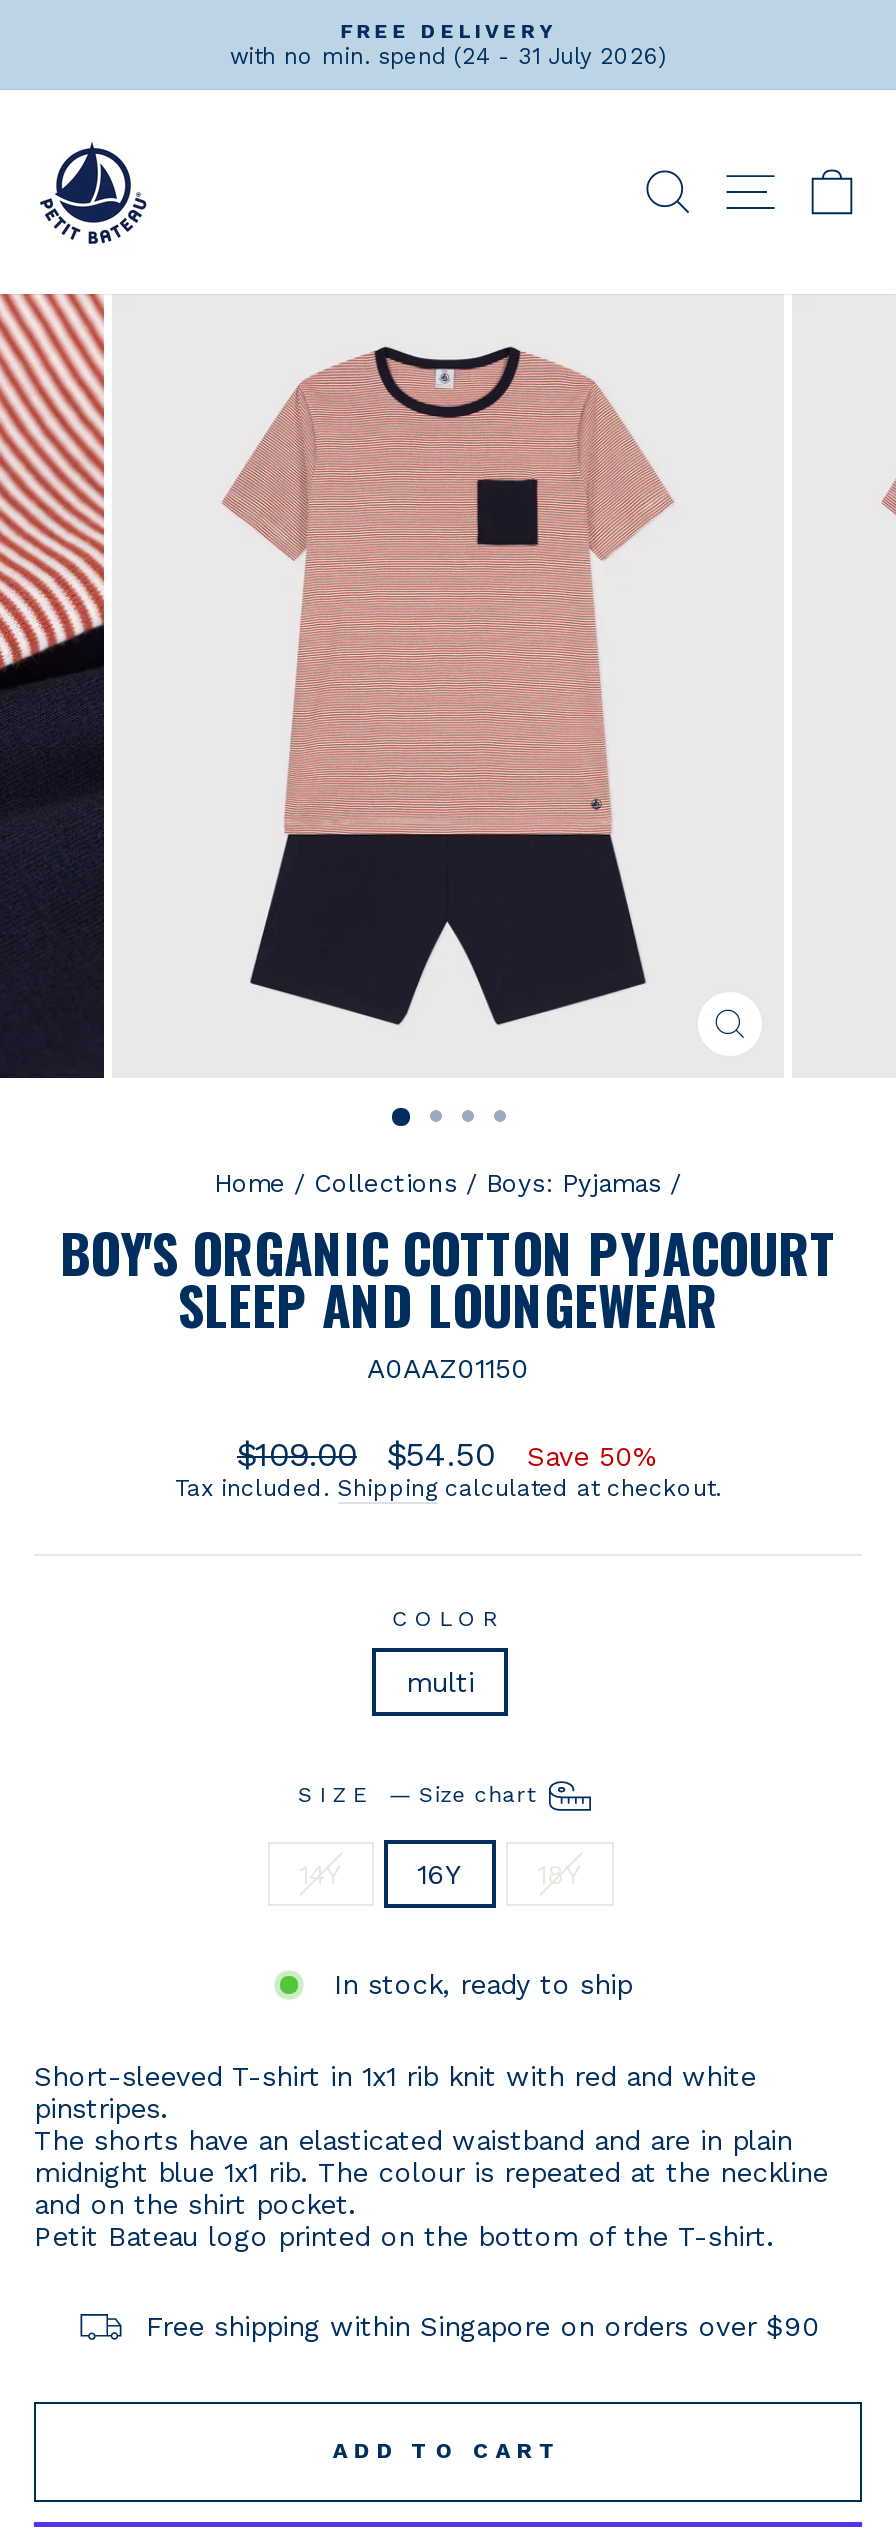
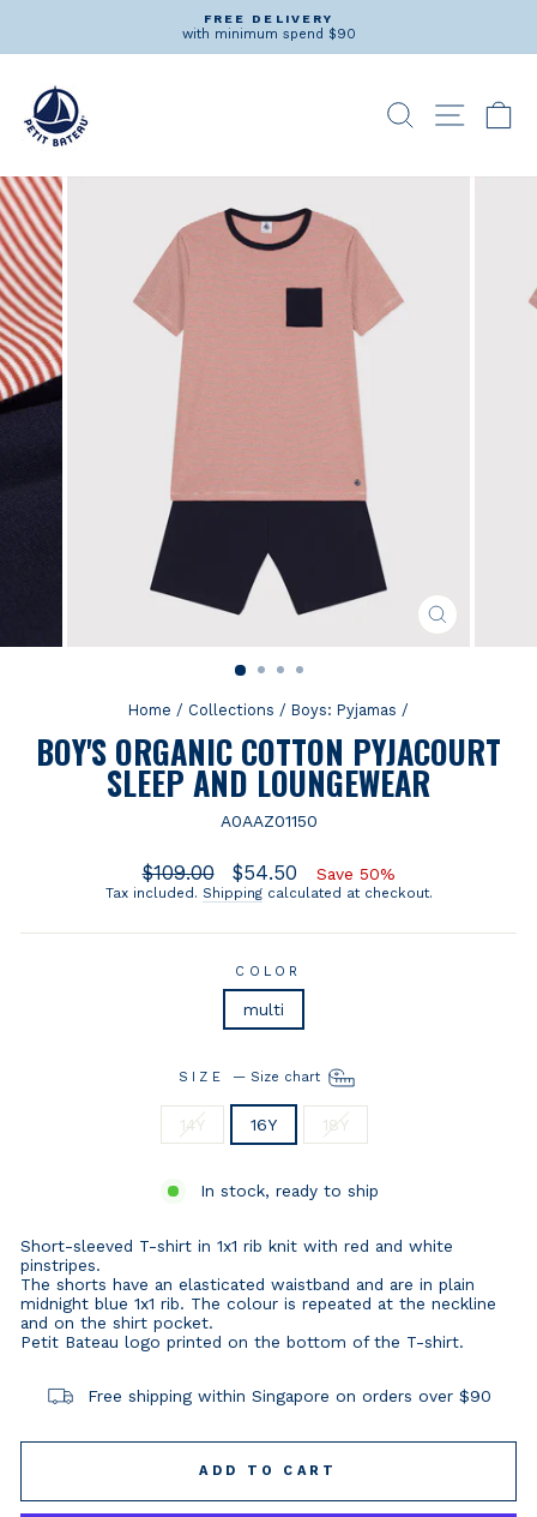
- with no min. spend (24 - 31 July 2026)
+ with minimum spend $90
